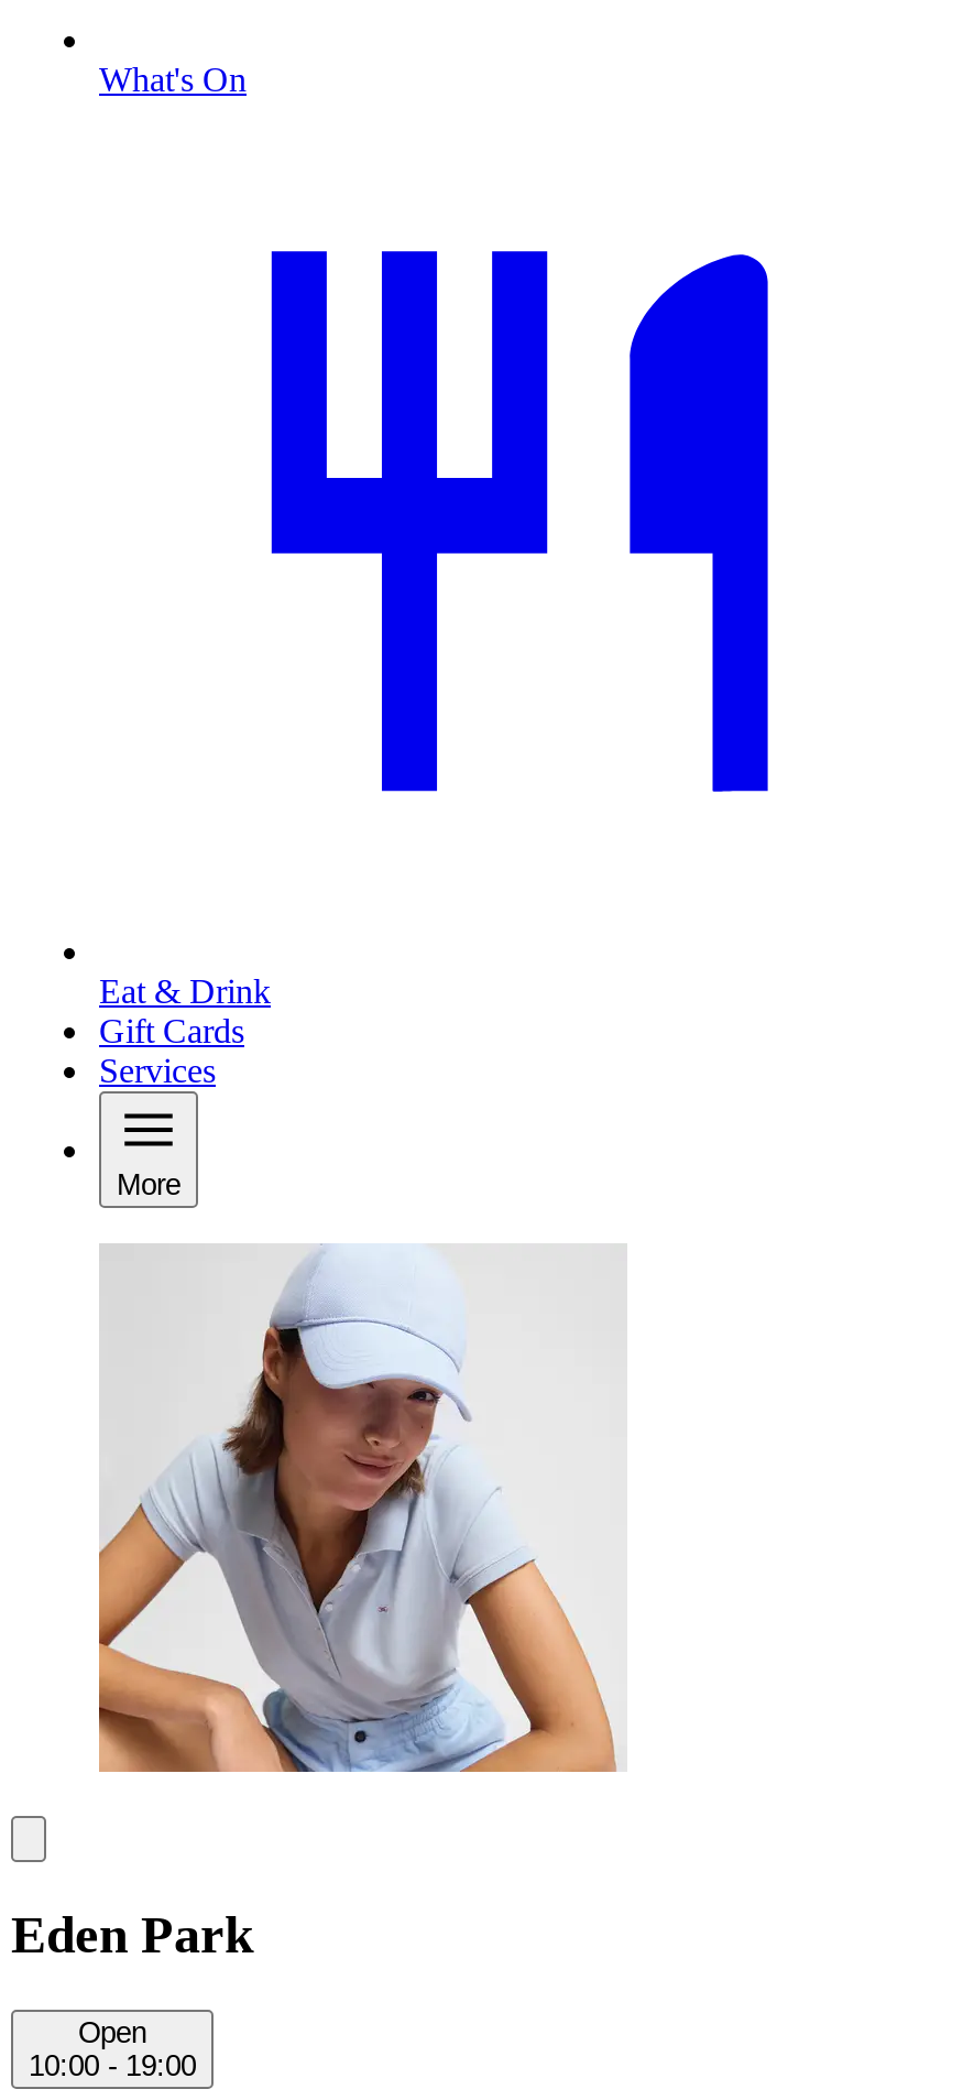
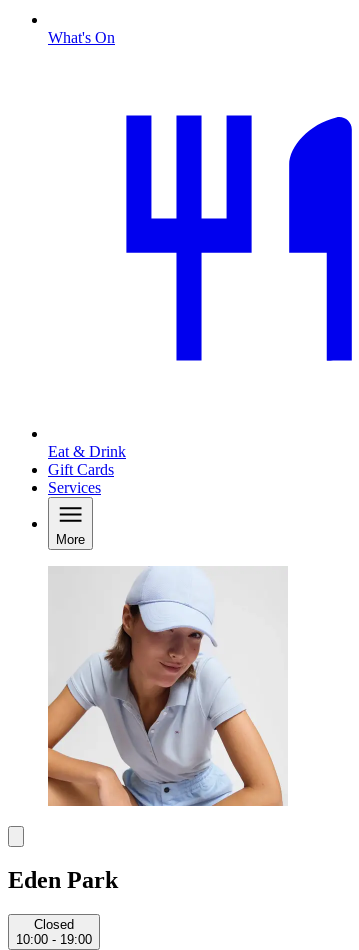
- Open
+ Closed
